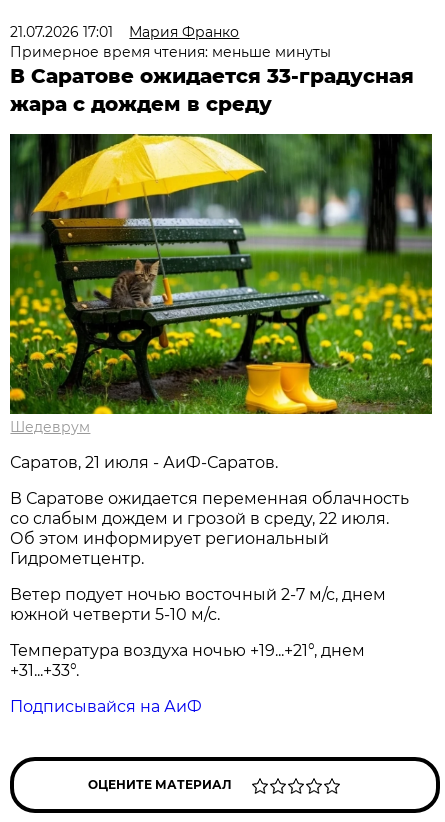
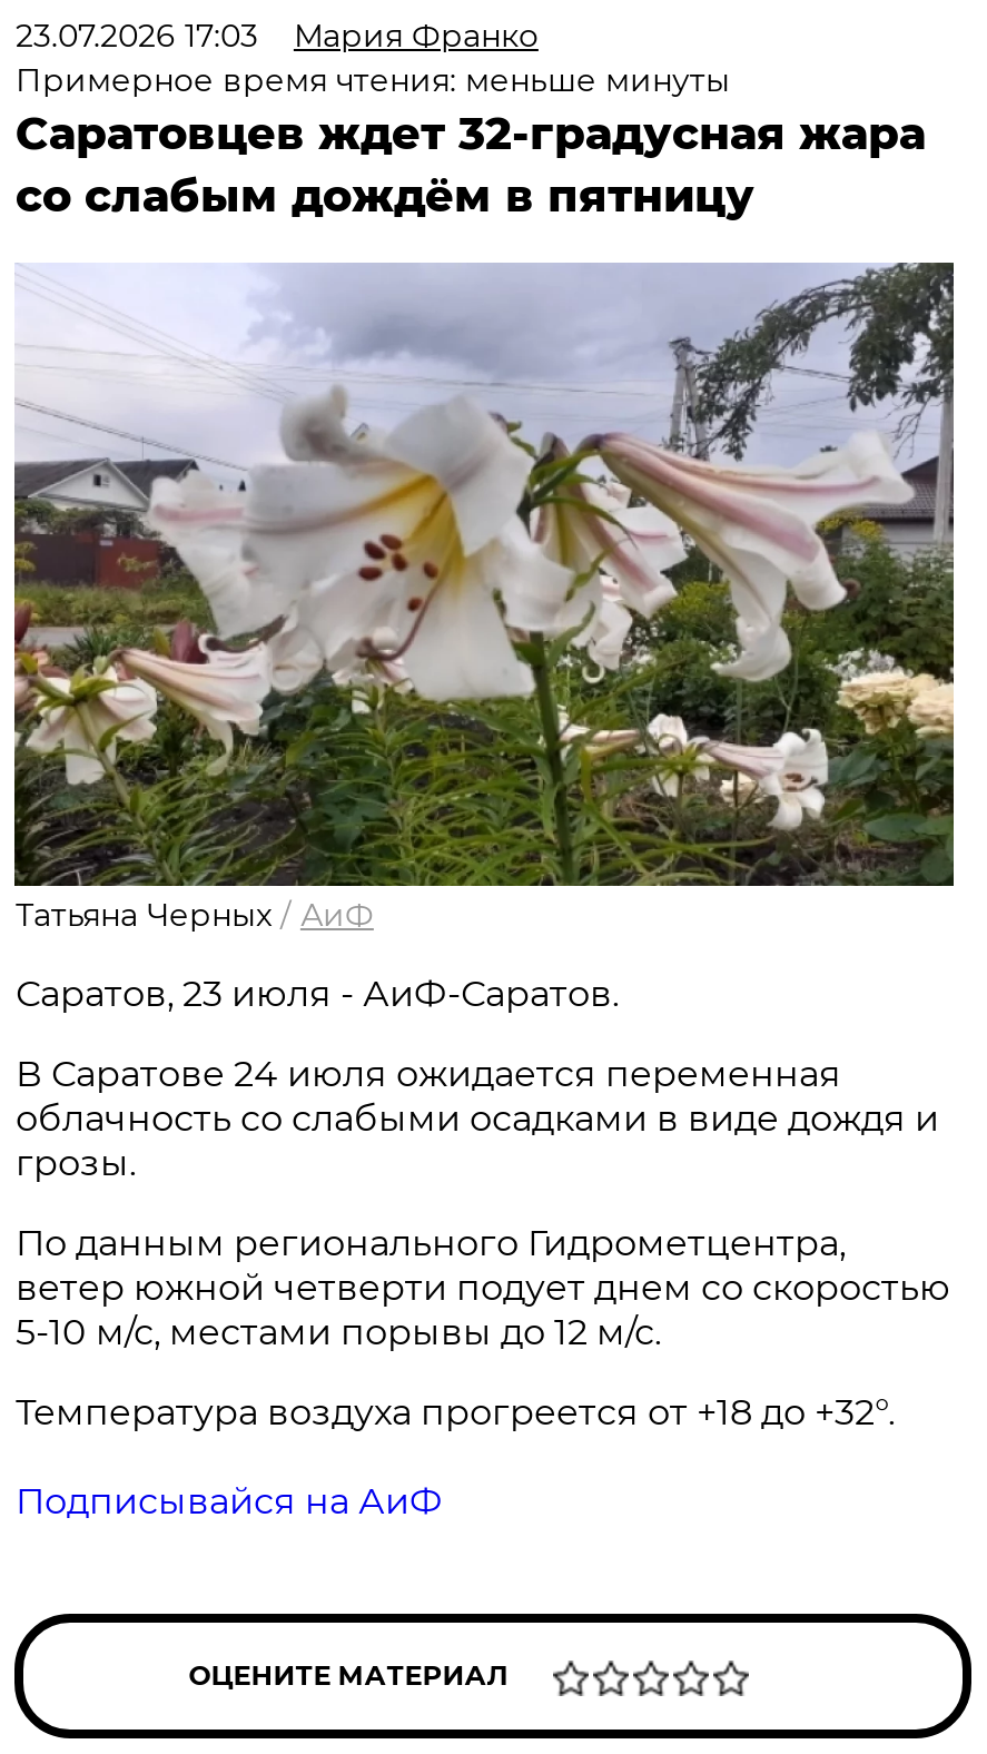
- 21.07.2026 17:01 Мария Франко
+ 23.07.2026 17:03 Мария Франко

- В Саратове ожидается 33-градусная
- жара с дождем в среду
+ Саратовцев ждет 32-градусная жара
+ со слабым дождём в пятницу

- [image]
- Шедеврум
+ [image]
+ Татьяна Черных / АиФ

- Саратов, 21 июля - АиФ-Саратов.
+ Саратов, 23 июля - АиФ-Саратов.

- В Саратове ожидается переменная облачность
- со слабым дождем и грозой в среду, 22 июля.
- Об этом информирует региональный
- Гидрометцентр.
+ В Саратове 24 июля ожидается переменная
+ облачность со слабыми осадками в виде дождя и
+ грозы.

- Ветер подует ночью восточный 2-7 м/с, днем
- южной четверти 5-10 м/с.
+ По данным регионального Гидрометцентра,
+ ветер южной четверти подует днем со скоростью
+ 5-10 м/с, местами порывы до 12 м/с.

- Температура воздуха ночью +19...+21°, днем
- +31...+33°.
+ Температура воздуха прогреется от +18 до +32°.
